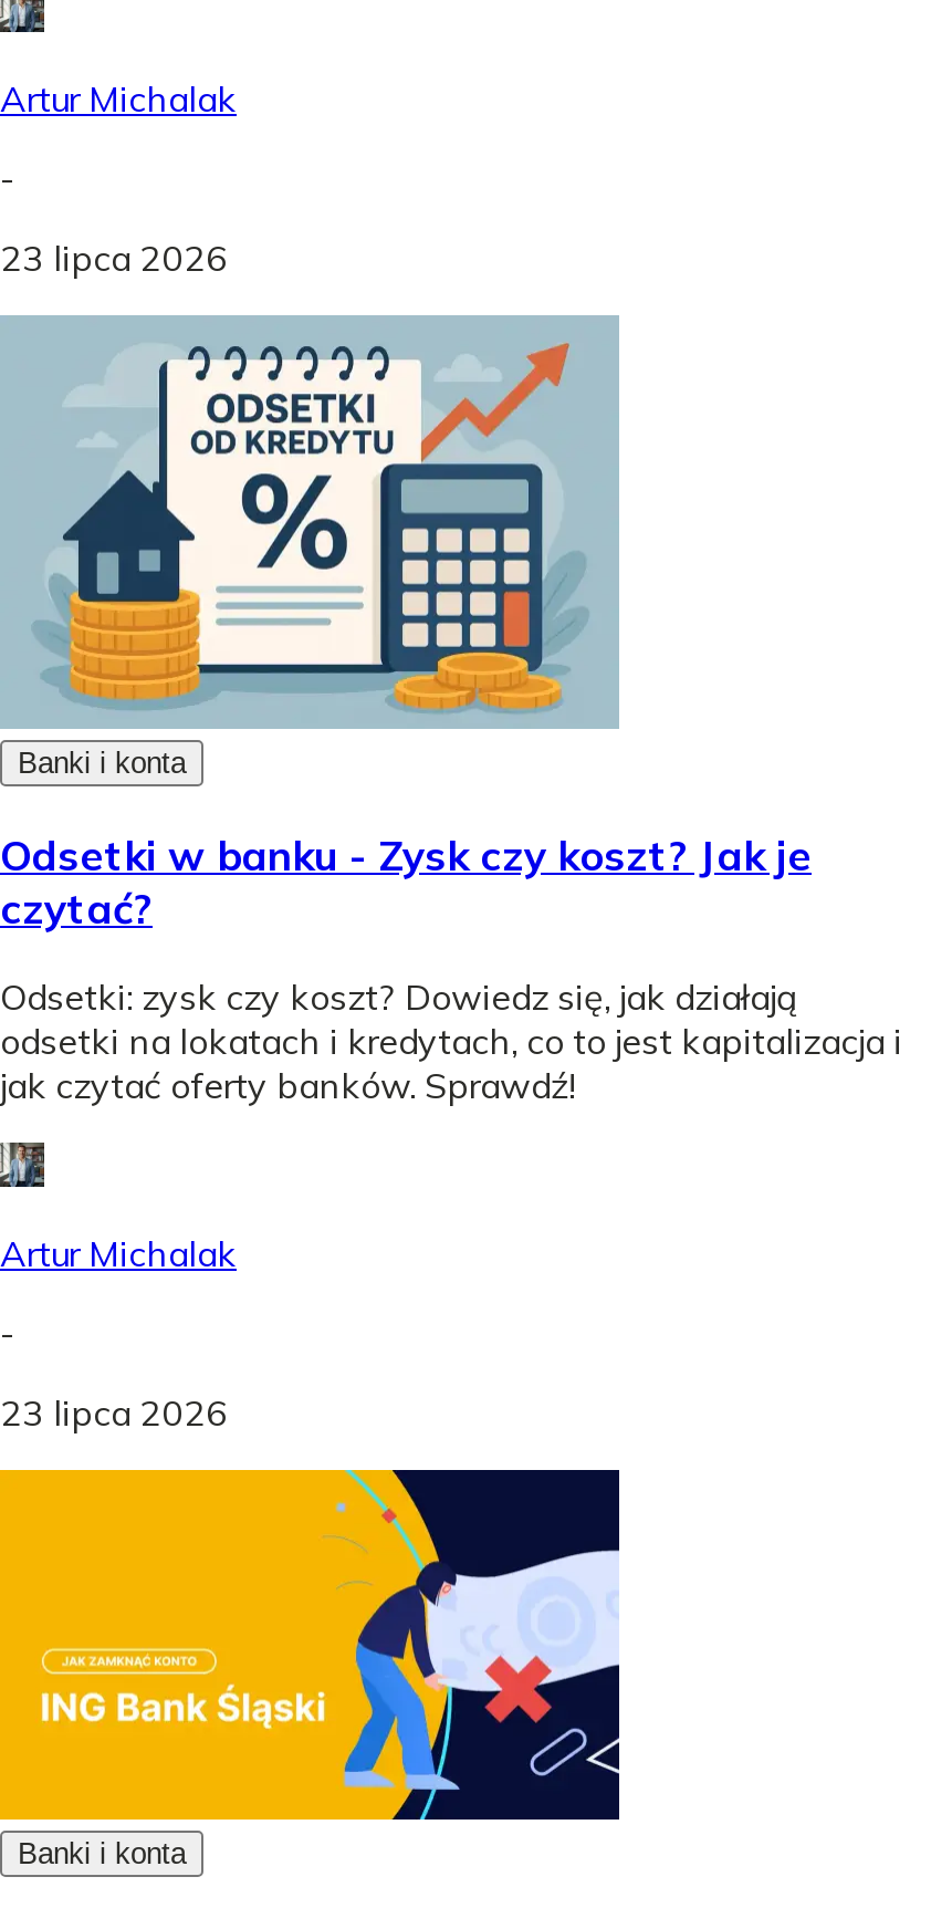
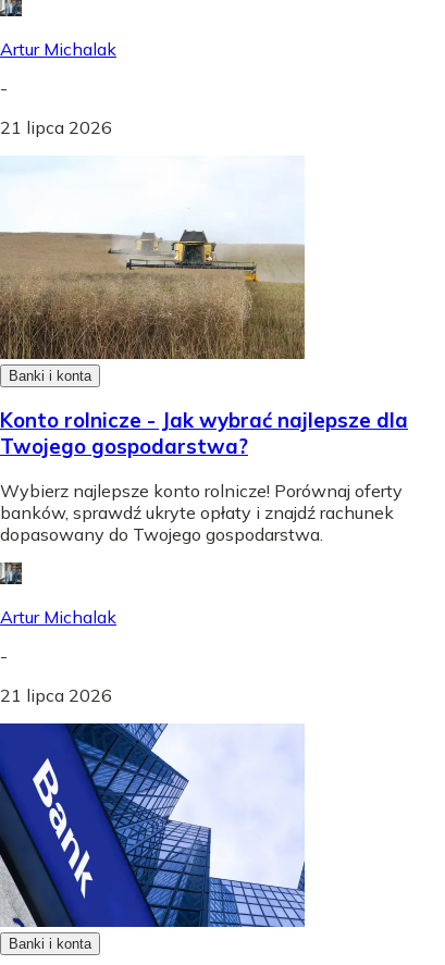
- 23 lipca 2026
+ 21 lipca 2026

- [image]
+ [image]

- Odsetki w banku - Zysk czy koszt? Jak je
- czytać?
+ Konto rolnicze - Jak wybrać najlepsze dla
+ Twojego gospodarstwa?

- Odsetki: zysk czy koszt? Dowiedz się, jak działają
- odsetki na lokatach i kredytach, co to jest kapitalizacja i
- jak czytać oferty banków. Sprawdź!
+ Wybierz najlepsze konto rolnicze! Porównaj oferty
+ banków, sprawdź ukryte opłaty i znajdź rachunek
+ dopasowany do Twojego gospodarstwa.

- 23 lipca 2026
+ 21 lipca 2026

- [image]
+ [image]
